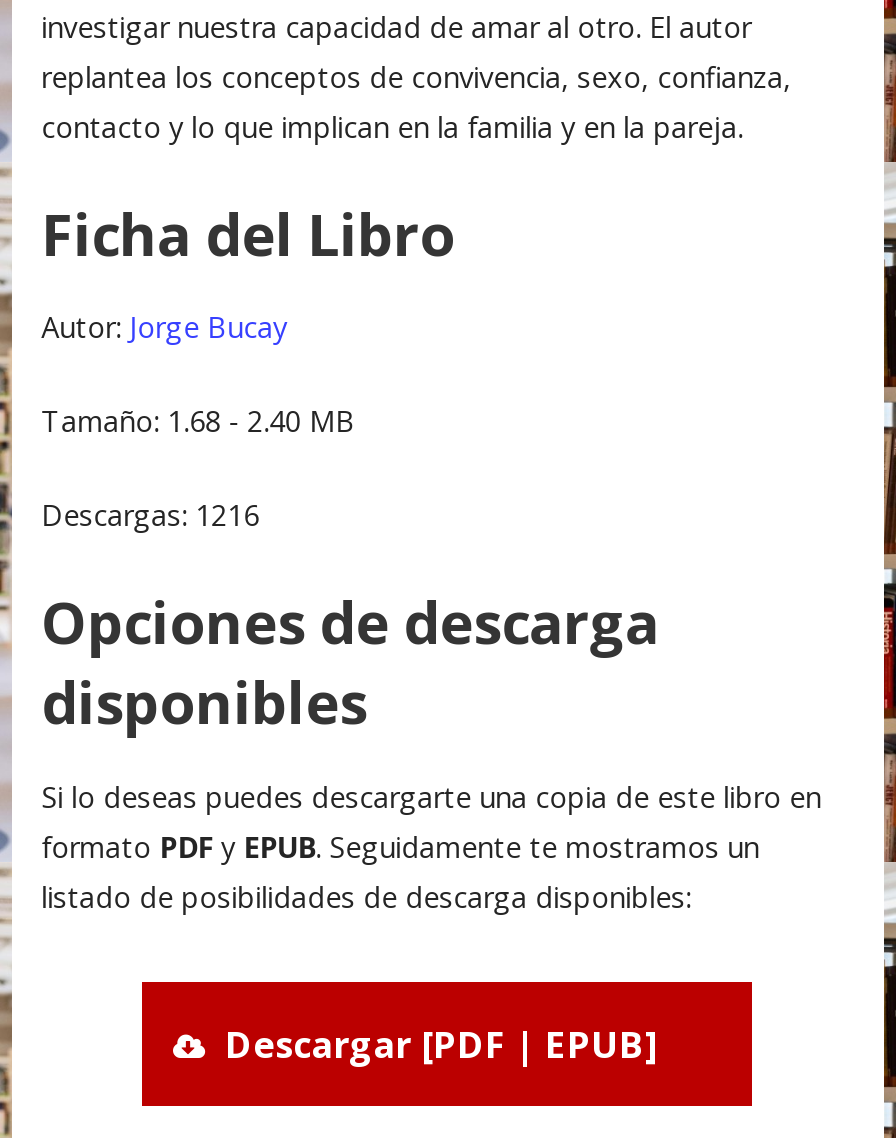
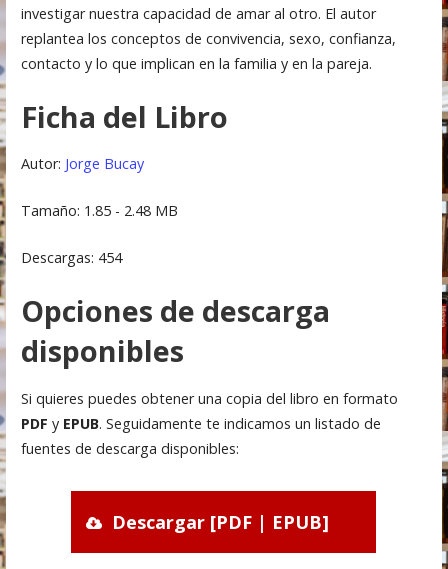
- Tamaño: 1.68 - 2.40 MB
+ Tamaño: 1.85 - 2.48 MB

- Descargas: 1216
+ Descargas: 454

- Si lo deseas puedes descargarte una copia de este libro en
- formato PDF y EPUB. Seguidamente te mostramos un
- listado de posibilidades de descarga disponibles:
+ Si quieres puedes obtener una copia del libro en formato
+ PDF y EPUB. Seguidamente te indicamos un listado de
+ fuentes de descarga disponibles:
